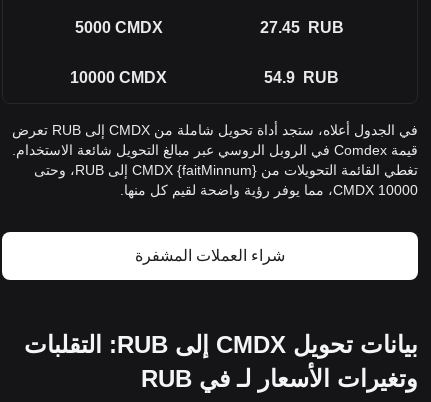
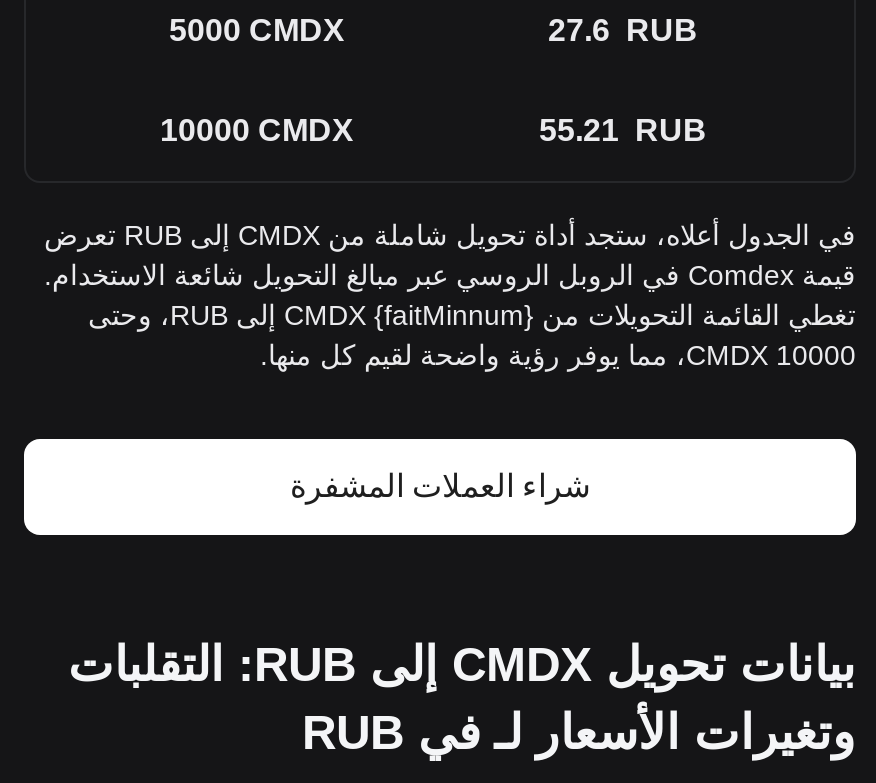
- 27.45 RUB
+ 27.6 RUB

- 54.9 RUB
+ 55.21 RUB
